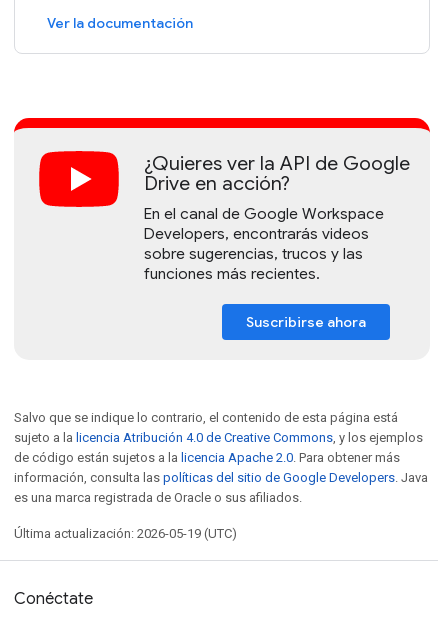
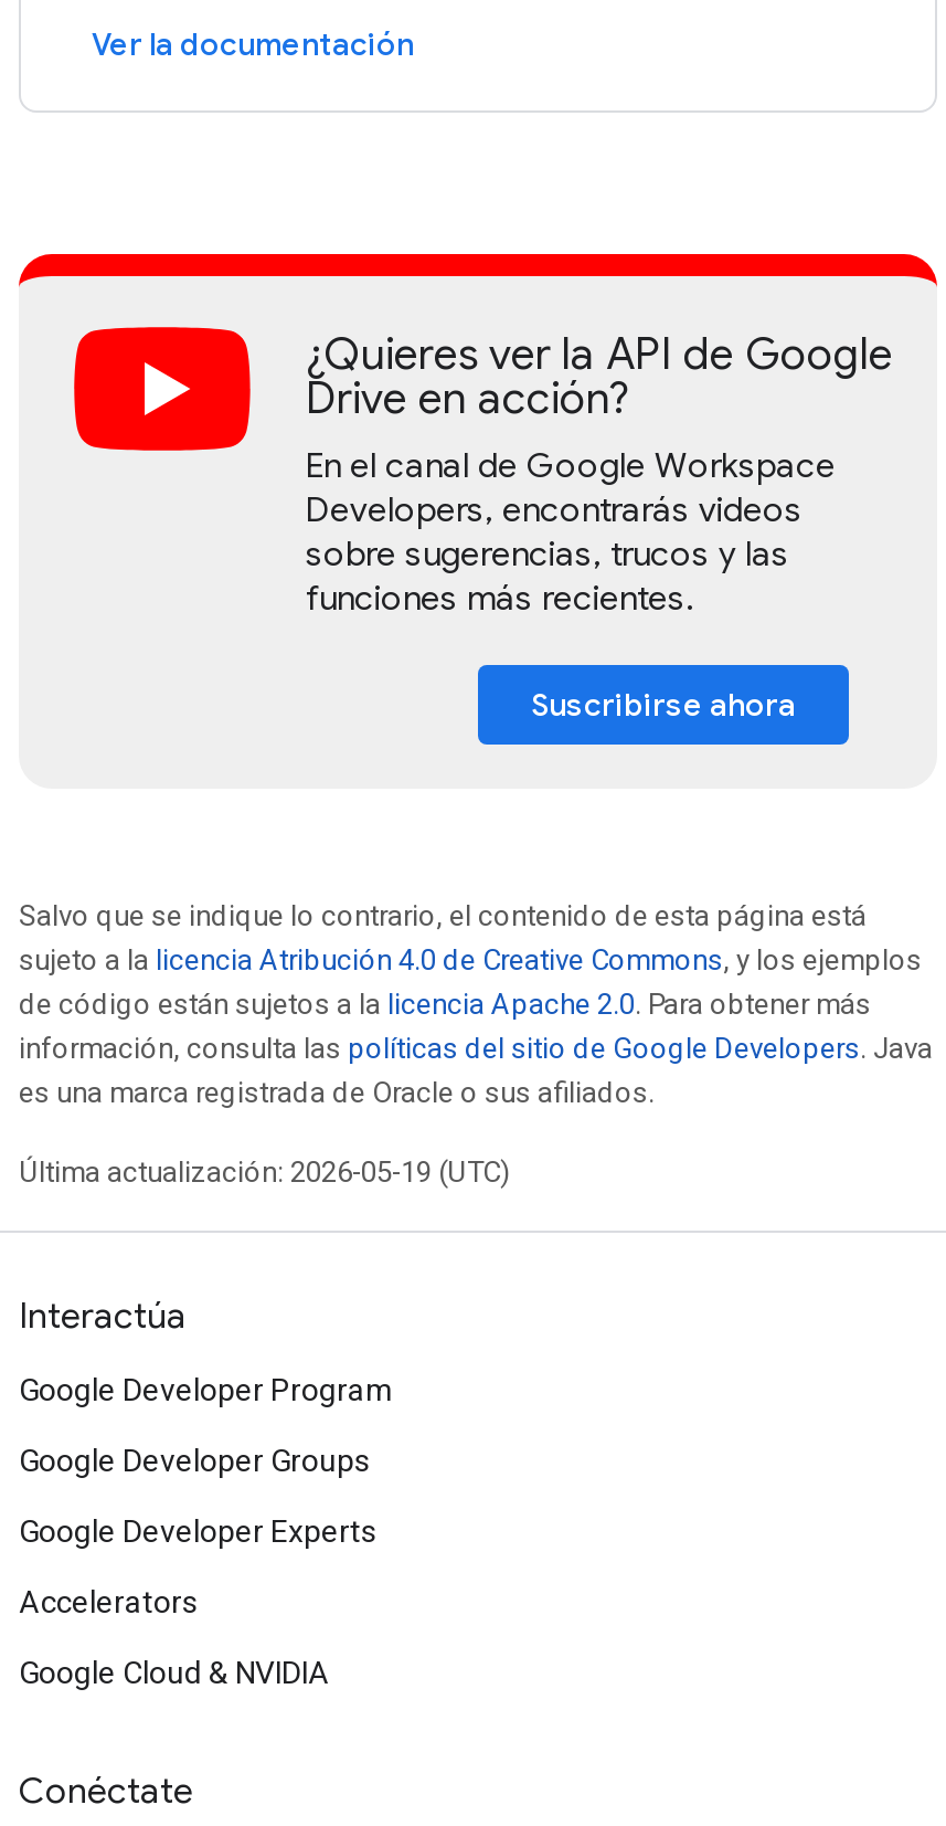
+ Interactúa
+ Google Developer Program
+ Google Developer Groups
+ Google Developer Experts
+ Accelerators
+ Google Cloud & NVIDIA
